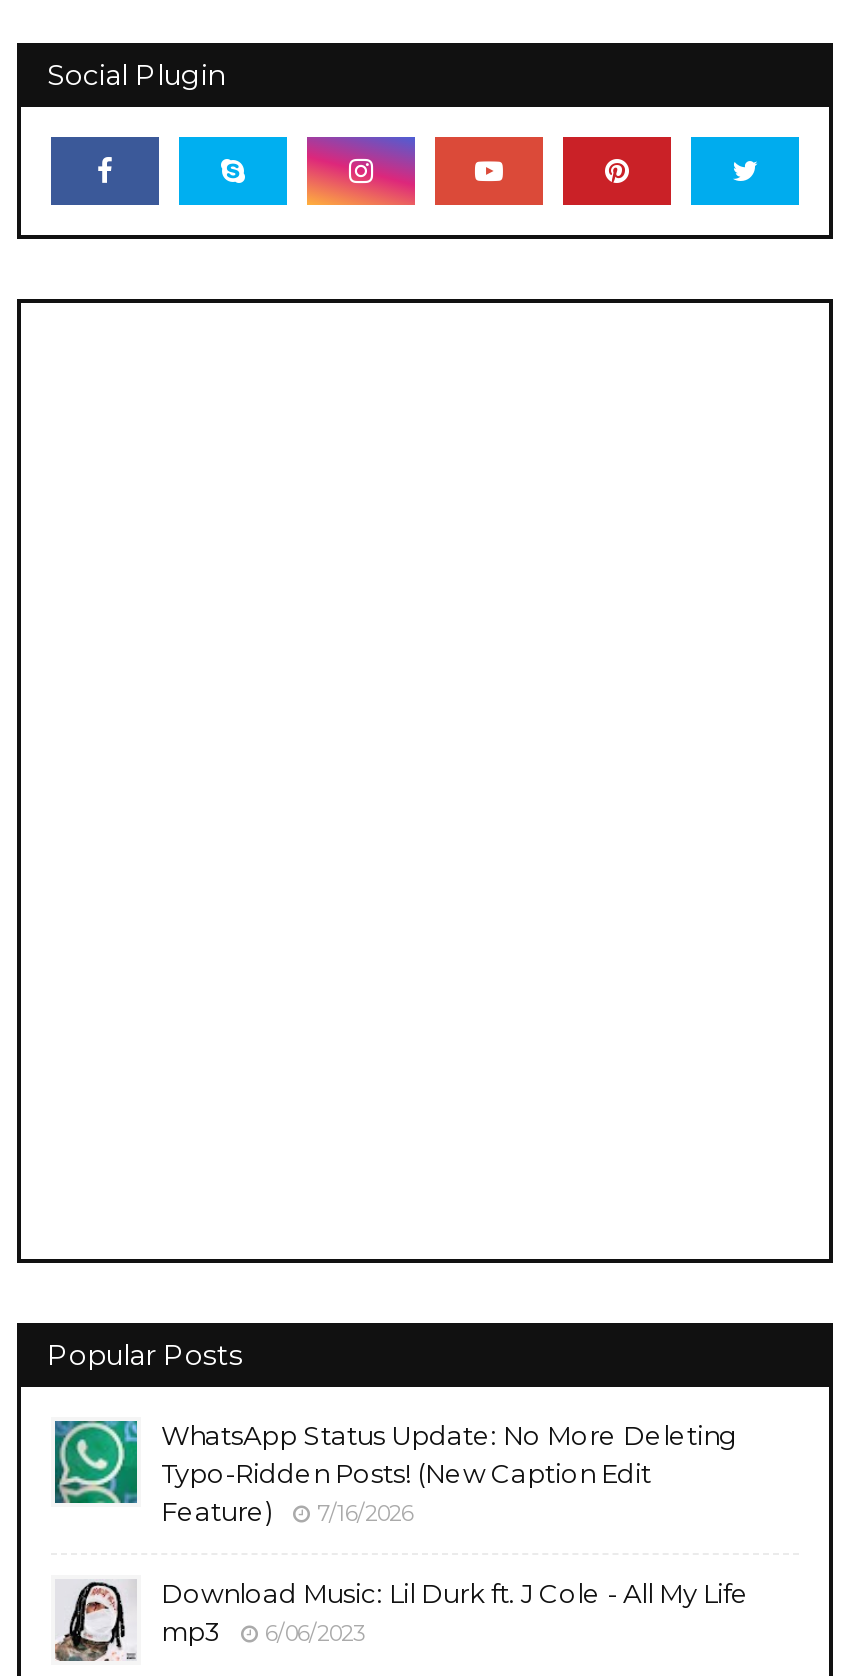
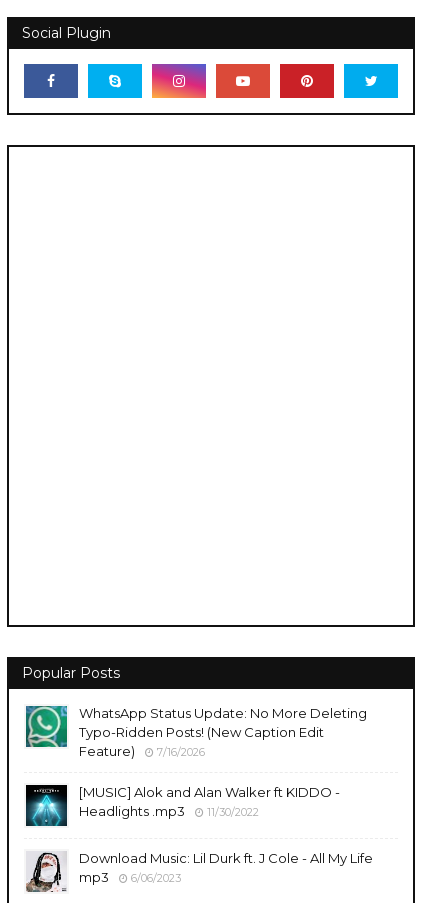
+ [image]
+ [MUSIC] Alok and Alan Walker ft KIDDO -
+ Headlights .mp3
+ 11/30/2022
